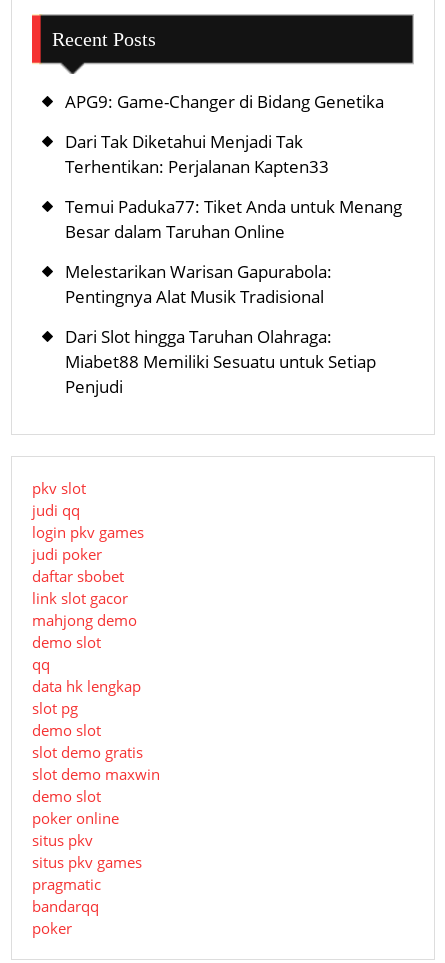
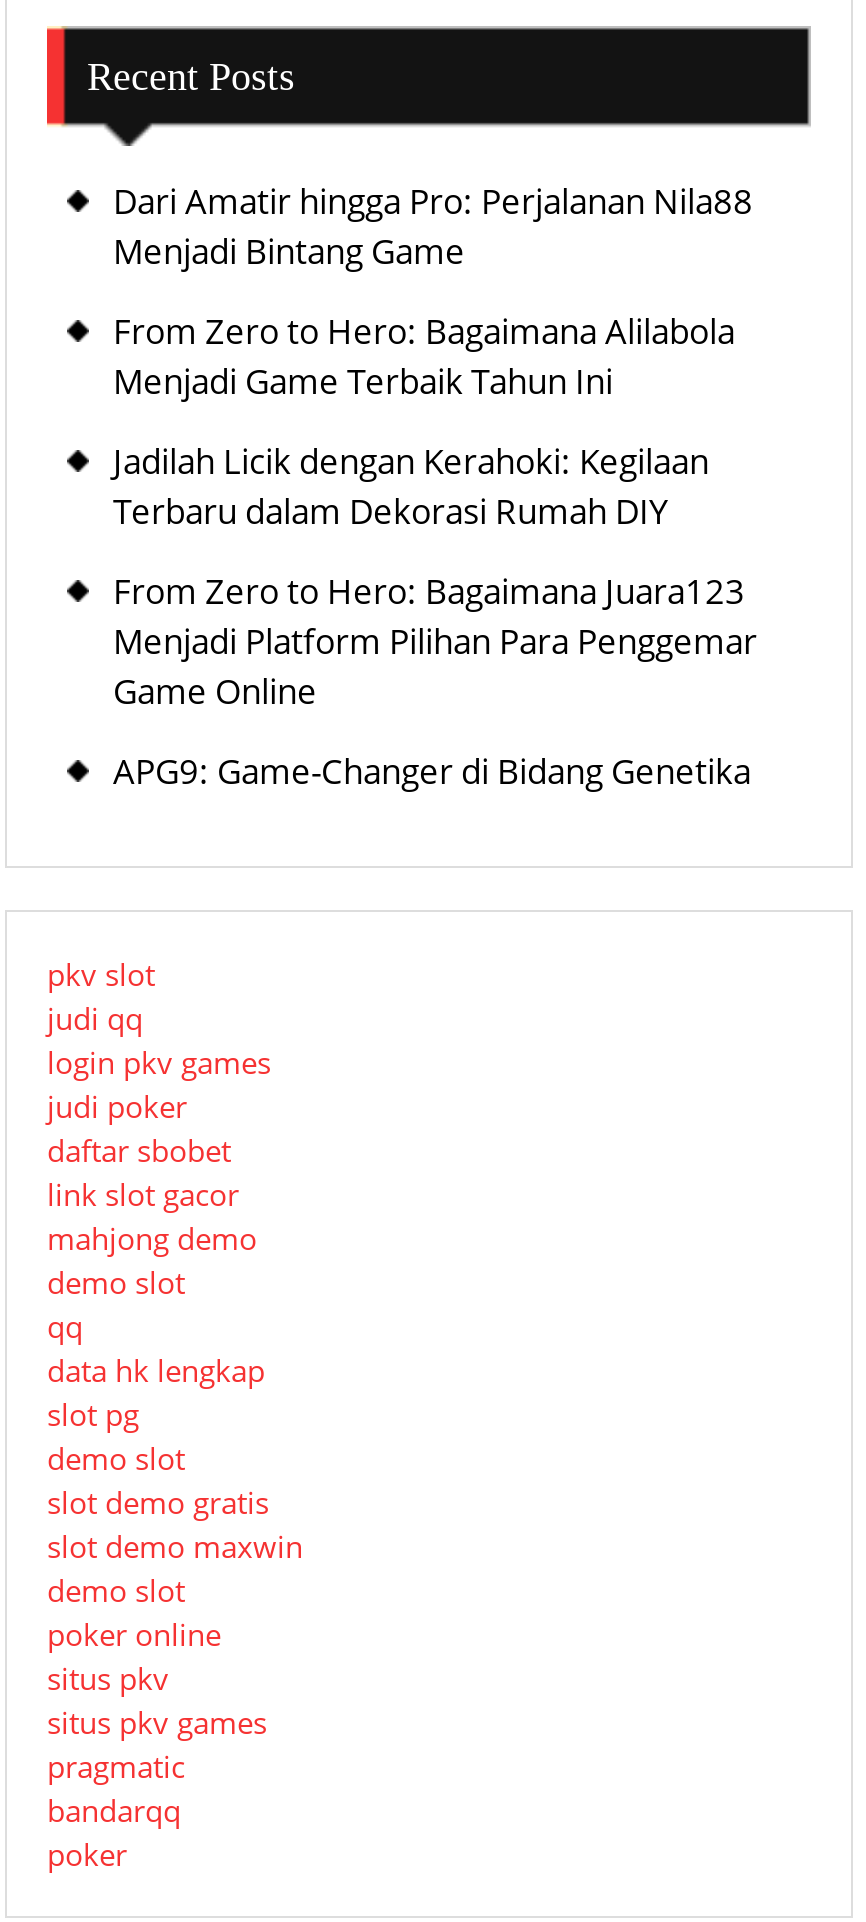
+ Dari Amatir hingga Pro: Perjalanan Nila88
+ Menjadi Bintang Game
+ From Zero to Hero: Bagaimana Alilabola
+ Menjadi Game Terbaik Tahun Ini
+ Jadilah Licik dengan Kerahoki: Kegilaan
+ Terbaru dalam Dekorasi Rumah DIY
+ From Zero to Hero: Bagaimana Juara123
+ Menjadi Platform Pilihan Para Penggemar
+ Game Online

moved down: APG9: Game-Changer di Bidang Genetika

- Dari Tak Diketahui Menjadi Tak
- Terhentikan: Perjalanan Kapten33
- Temui Paduka77: Tiket Anda untuk Menang
- Besar dalam Taruhan Online
- Melestarikan Warisan Gapurabola:
- Pentingnya Alat Musik Tradisional
- Dari Slot hingga Taruhan Olahraga:
- Miabet88 Memiliki Sesuatu untuk Setiap
- Penjudi
